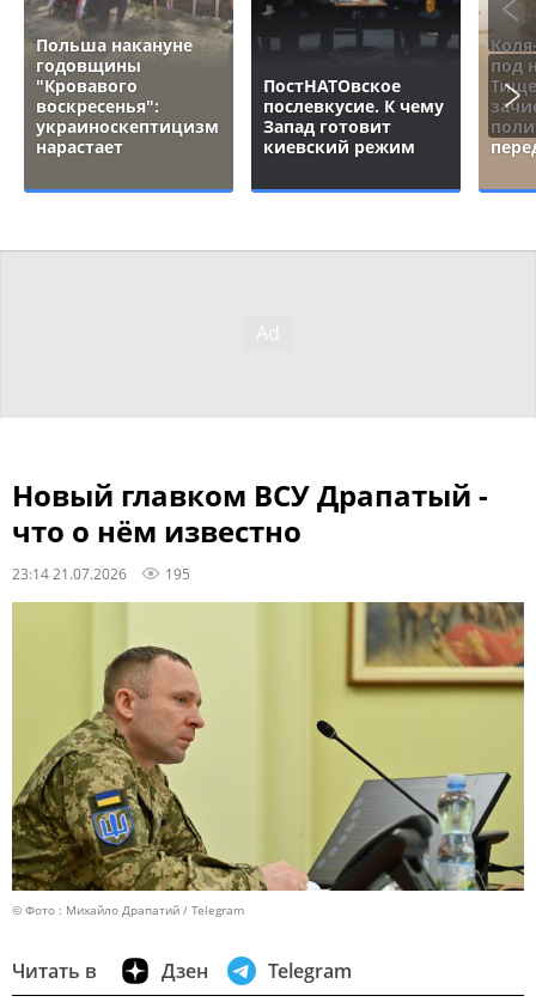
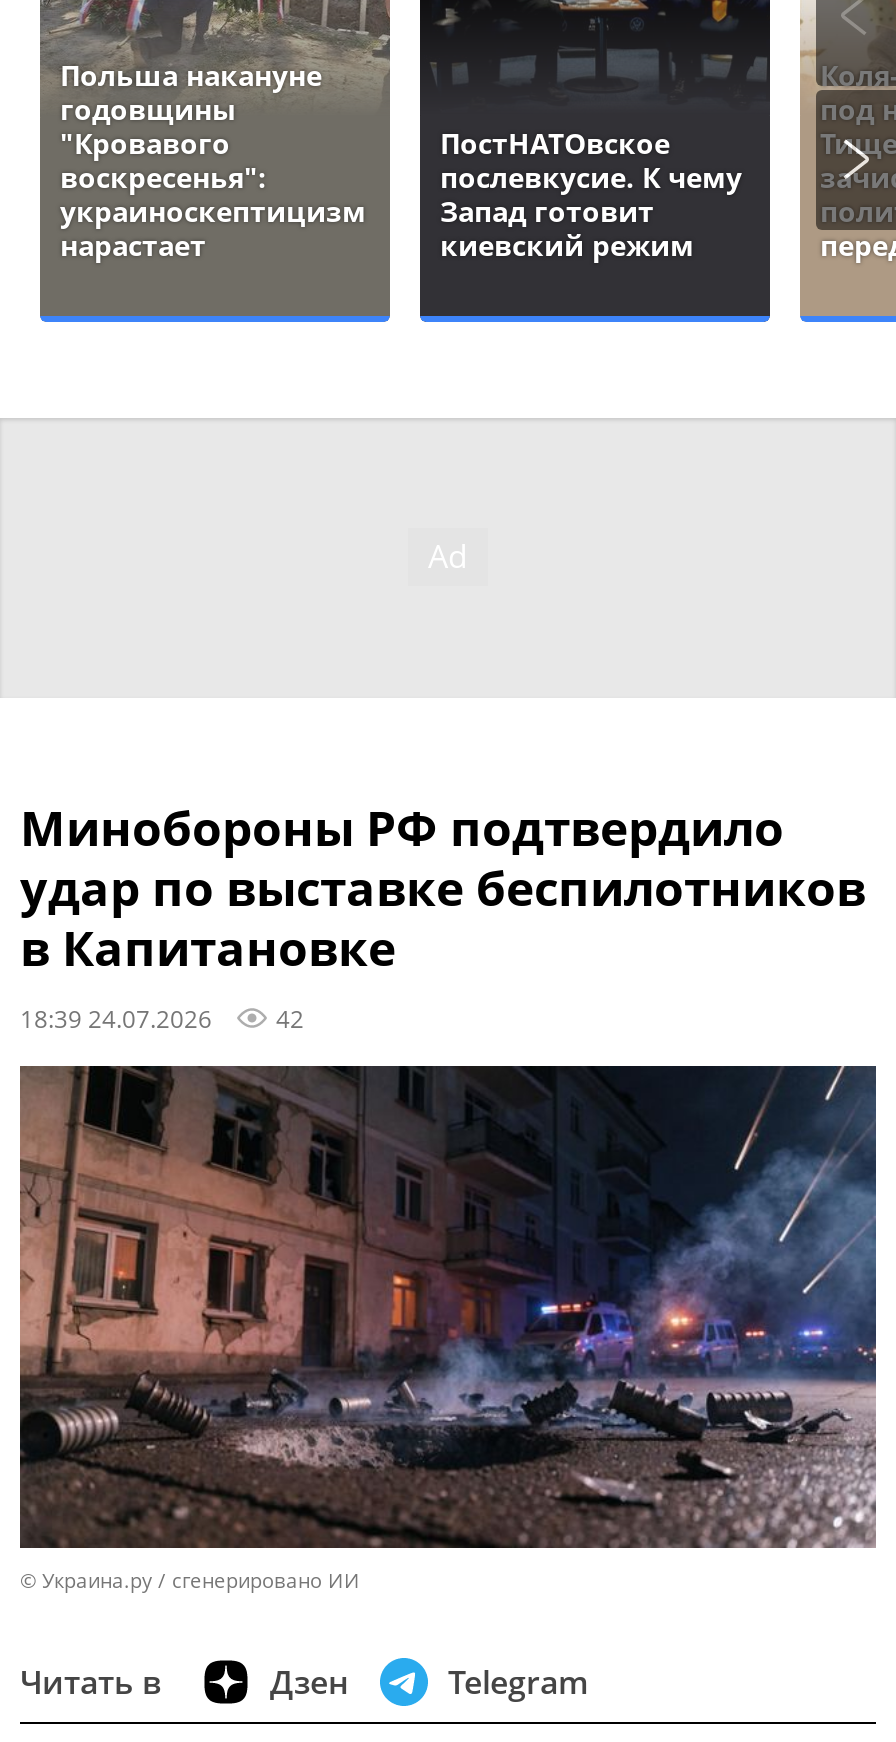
- Новый главком ВСУ Драпатый -
- что о нём известно
- 23:14 21.07.2026
- 195
+ Минобороны РФ подтвердило
+ удар по выставке беспилотников
+ в Капитановке
+ 18:39 24.07.2026
+ 42

- [image]
- © Фото : Михайло Драпатий / Telegram
+ [image]
+ © Украина.ру / сгенерировано ИИ
